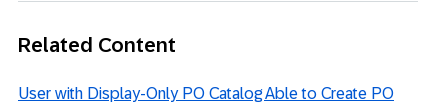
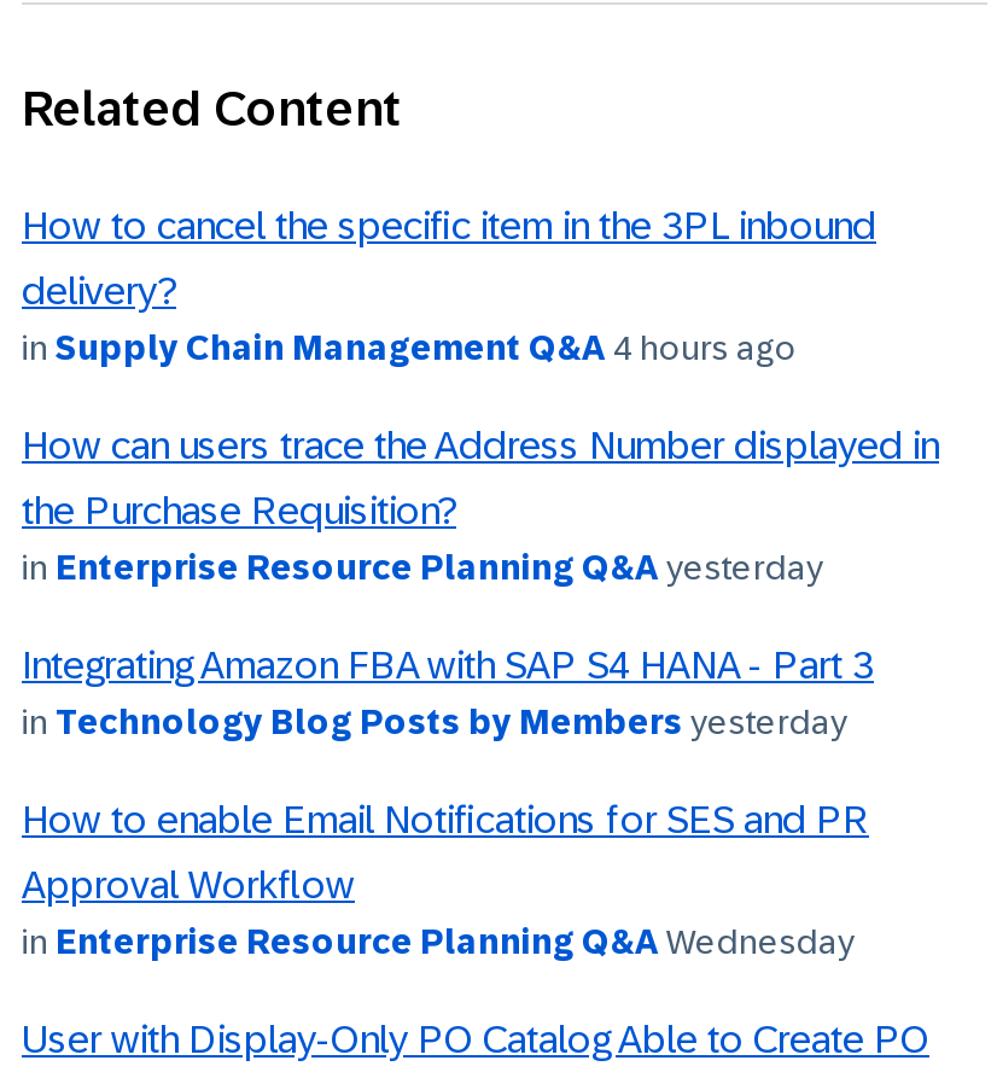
+ How to cancel the specific item in the 3PL inbound
+ delivery?
+ in Supply Chain Management Q&A 4 hours ago
+ How can users trace the Address Number displayed in
+ the Purchase Requisition?
+ in Enterprise Resource Planning Q&A yesterday
+ Integrating Amazon FBA with SAP S4 HANA - Part 3
+ in Technology Blog Posts by Members yesterday
+ How to enable Email Notifications for SES and PR
+ Approval Workflow
+ in Enterprise Resource Planning Q&A Wednesday
